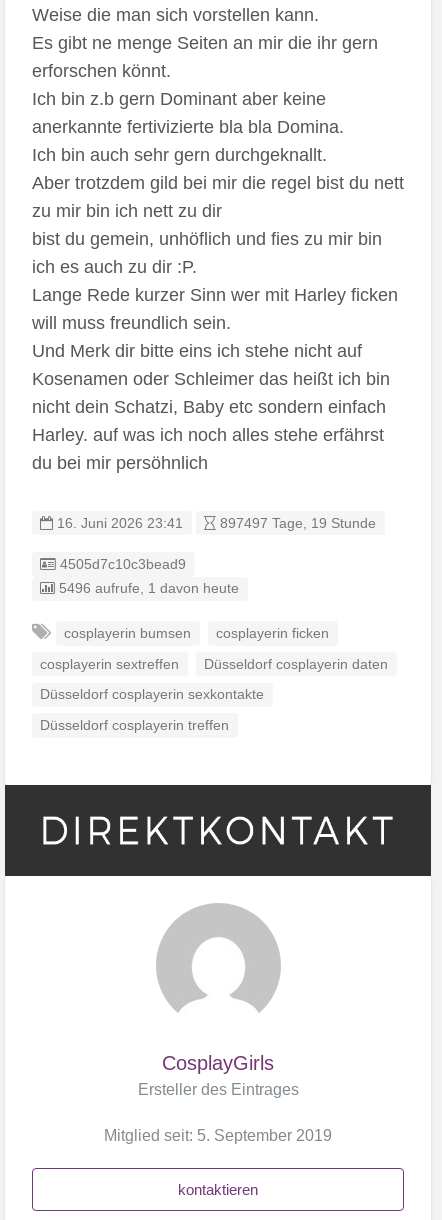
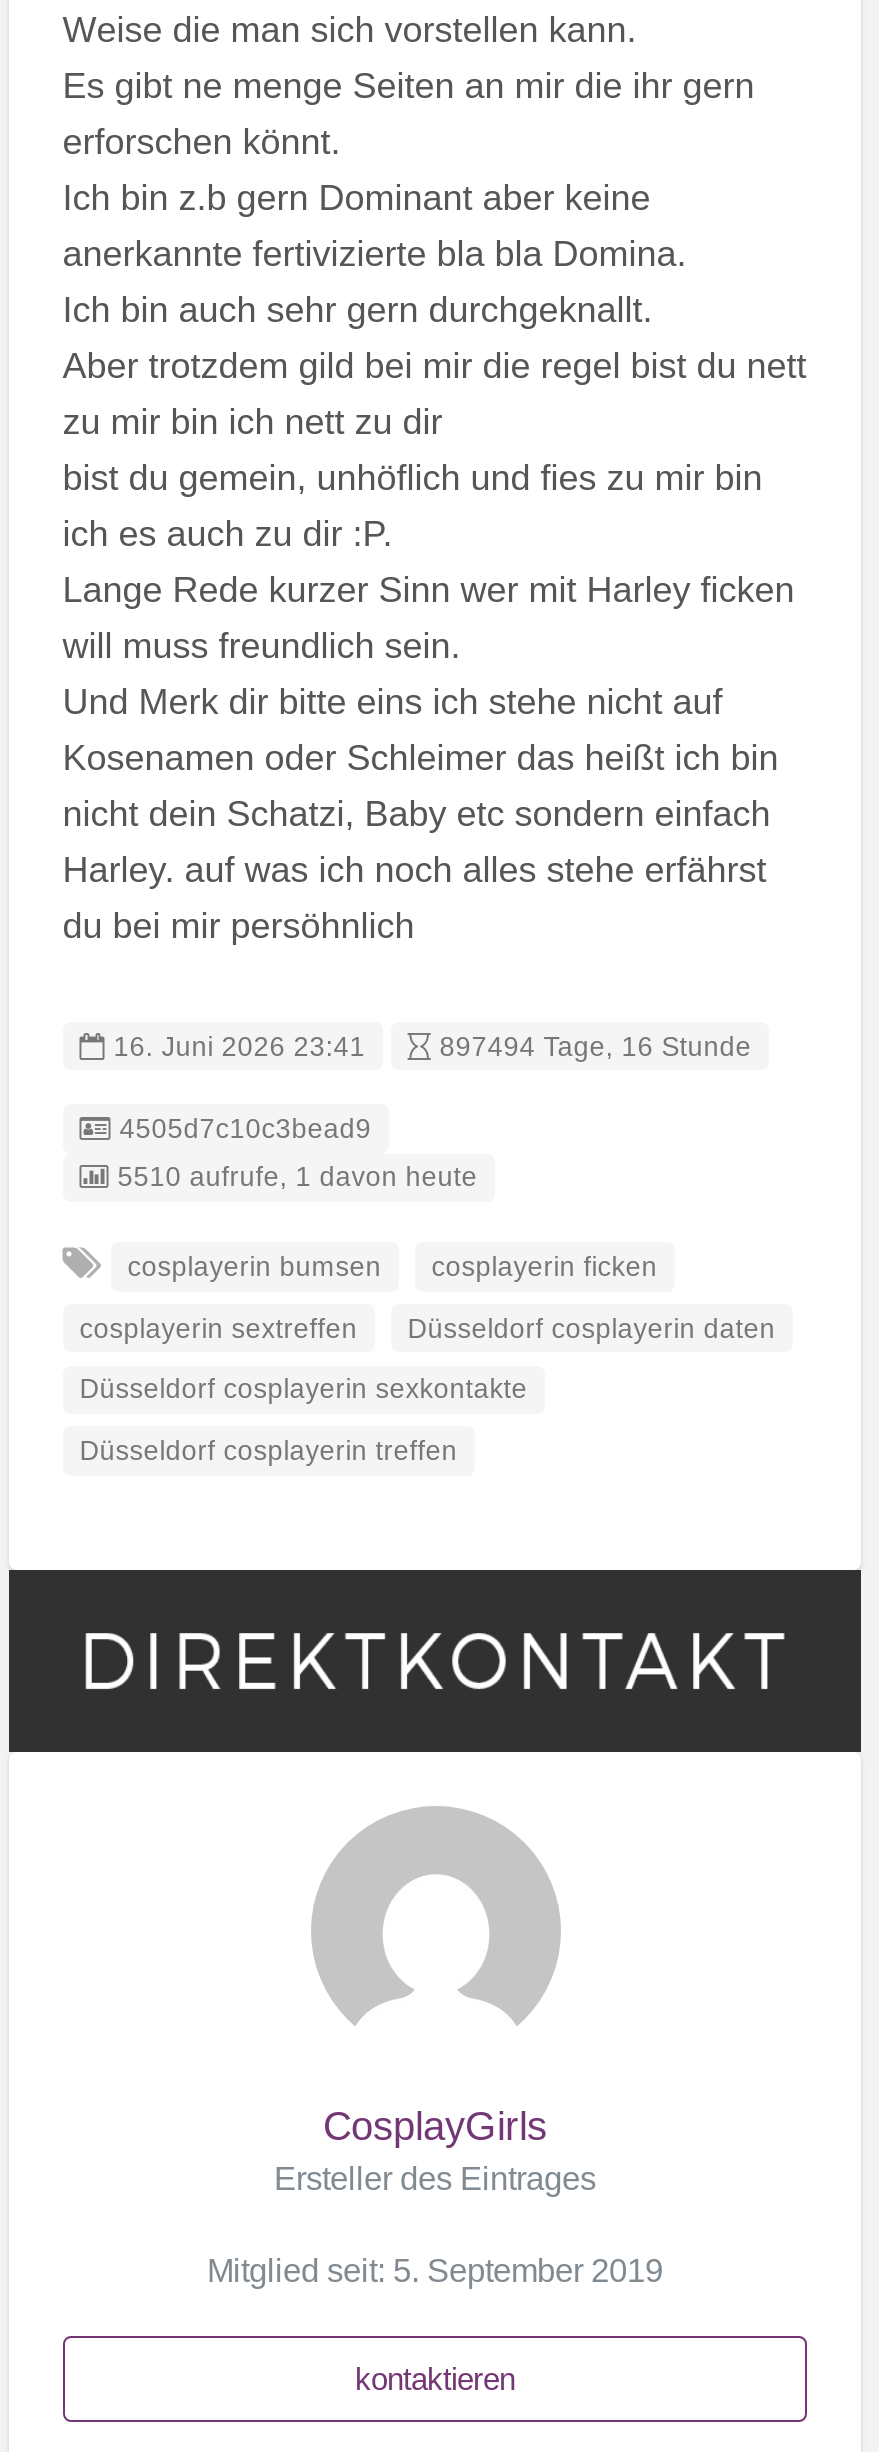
- 897497 Tage, 19 Stunde
+ 897494 Tage, 16 Stunde

- 5496 aufrufe, 1 davon heute
+ 5510 aufrufe, 1 davon heute
